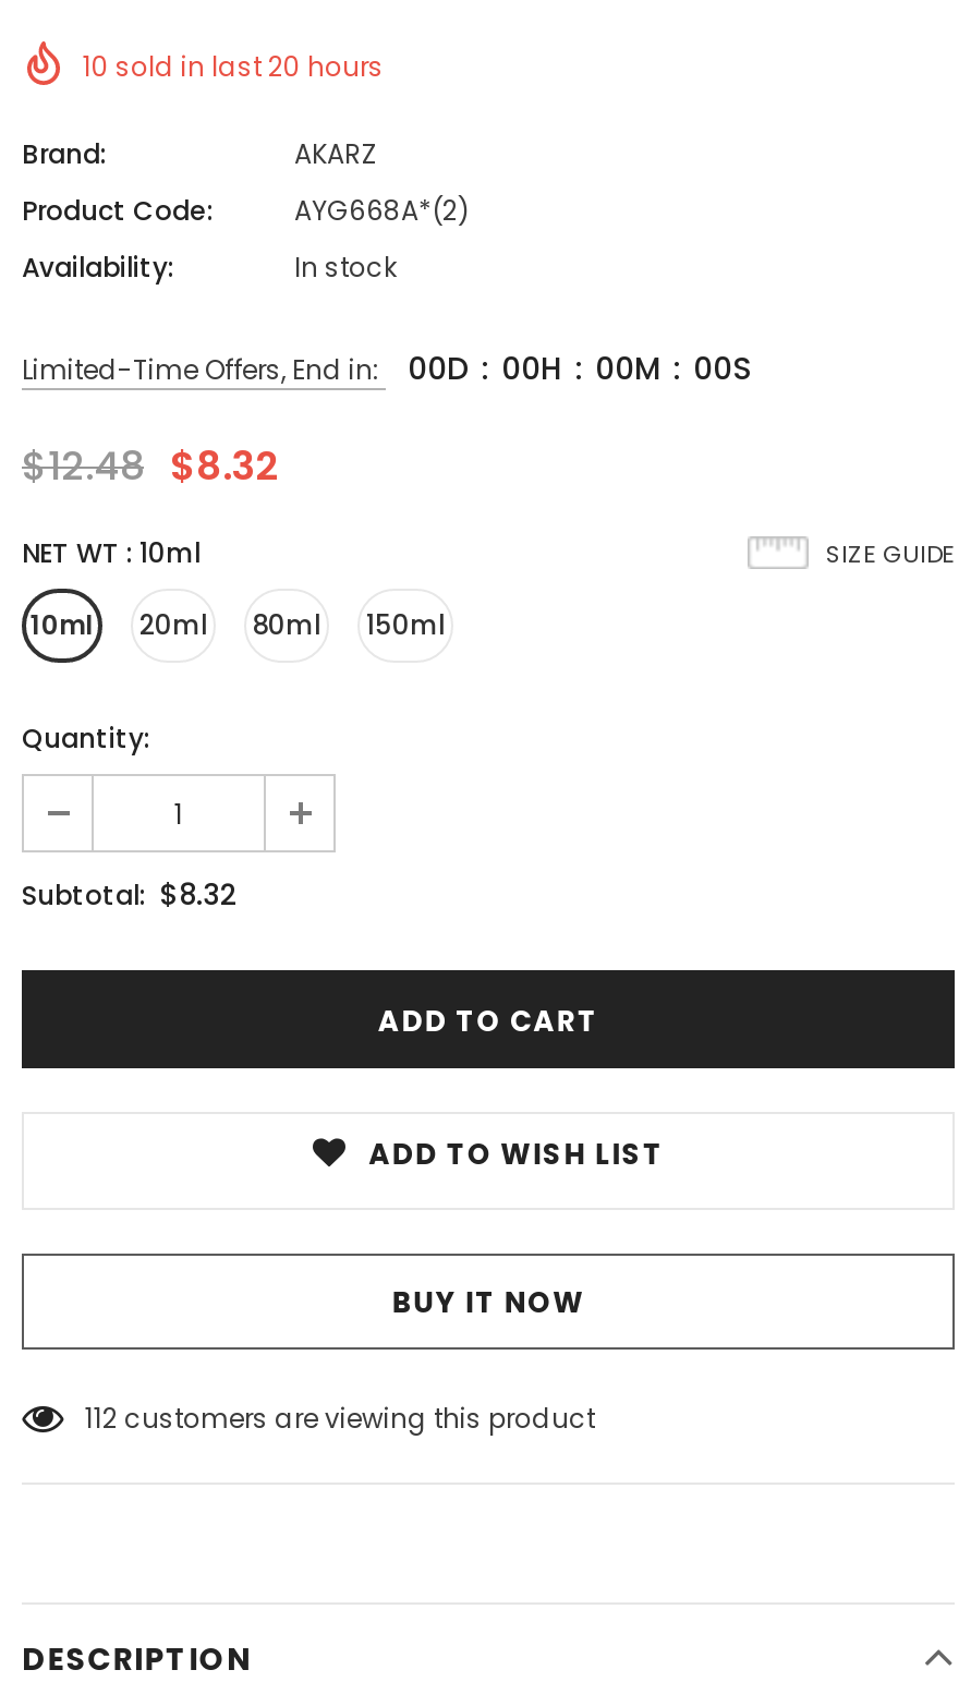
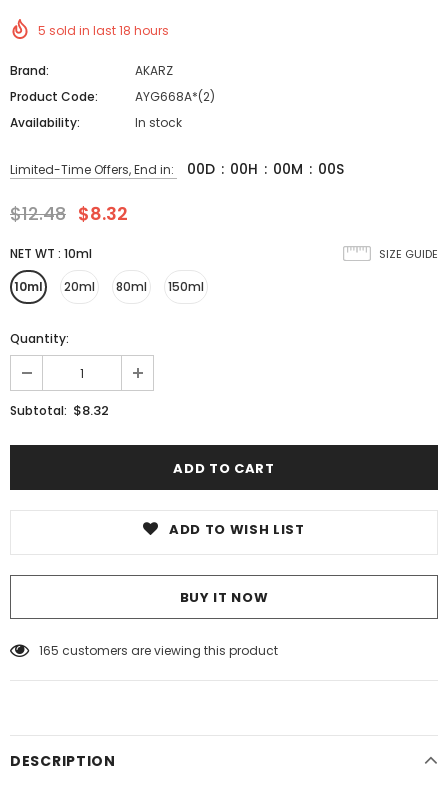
- 10 sold in last 20 hours
+ 5 sold in last 18 hours

- 112 customers are viewing this product
+ 165 customers are viewing this product
